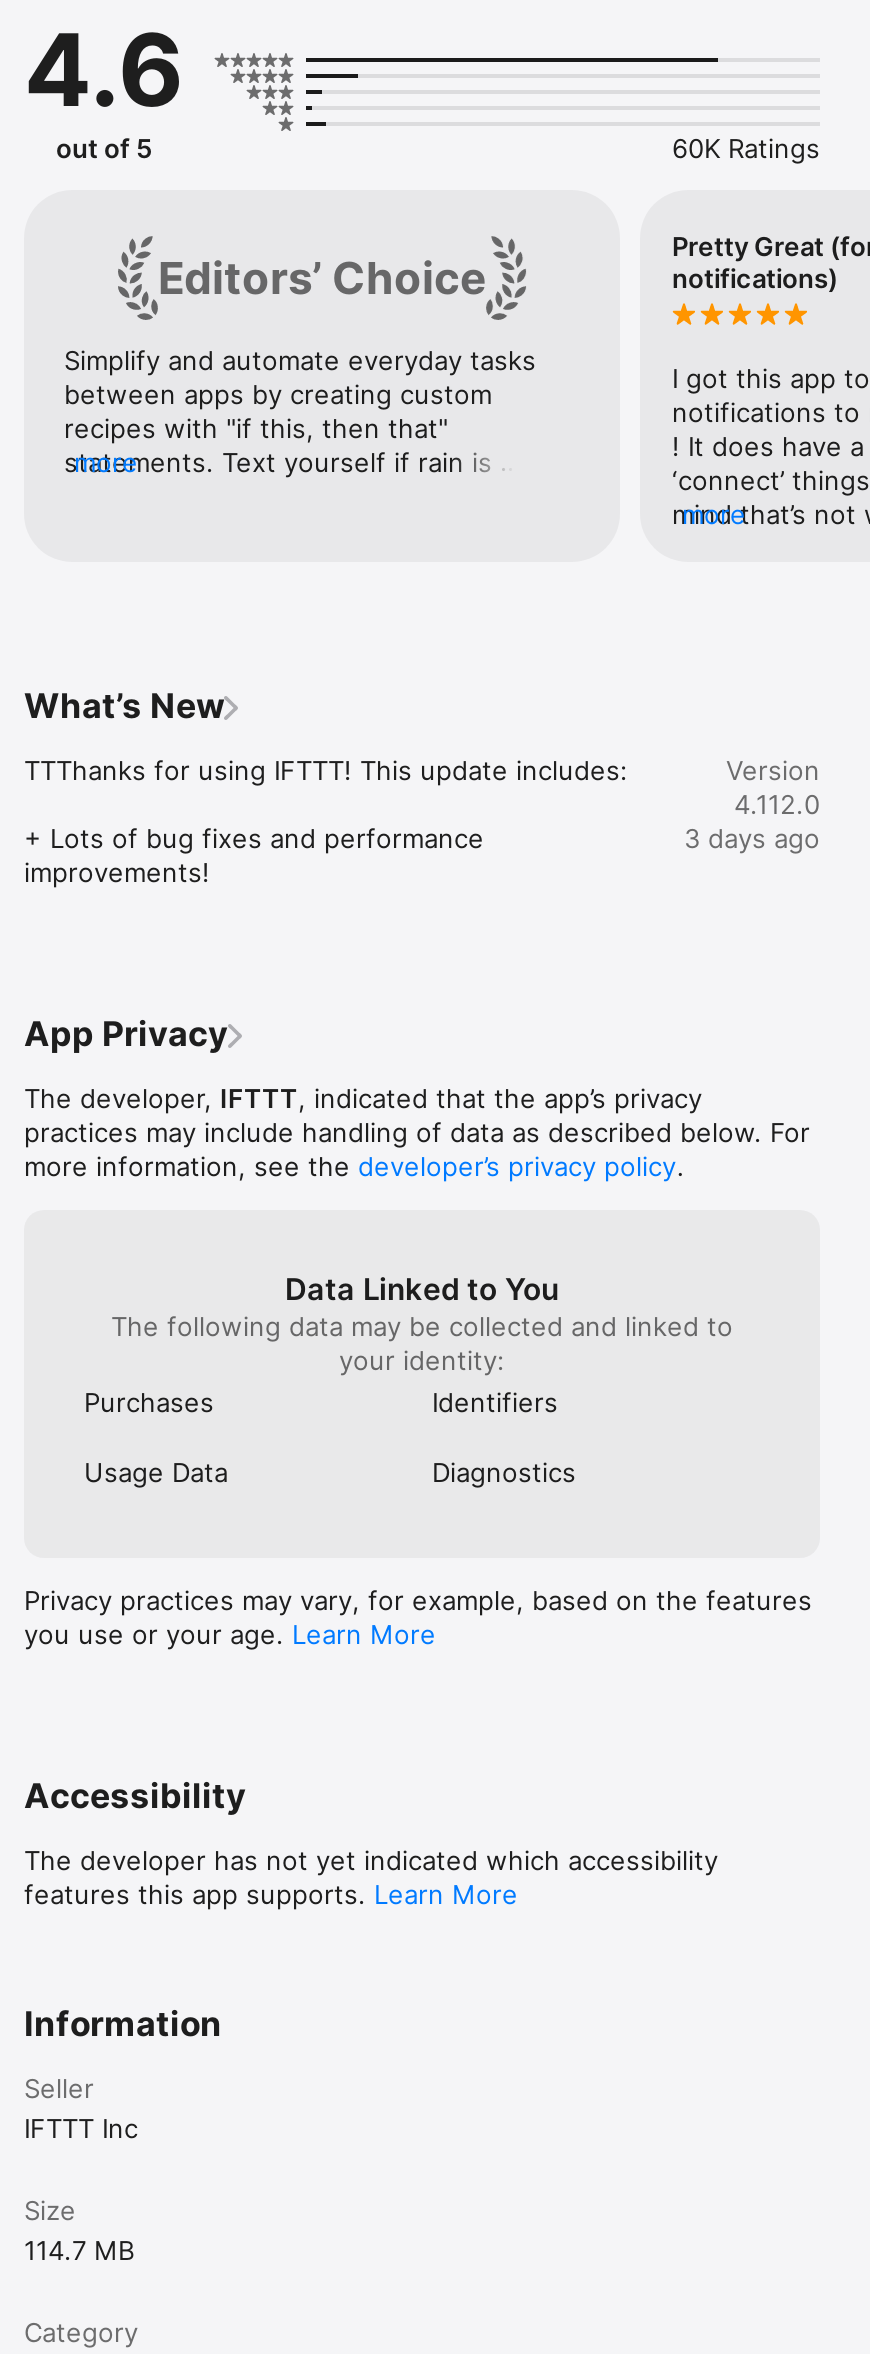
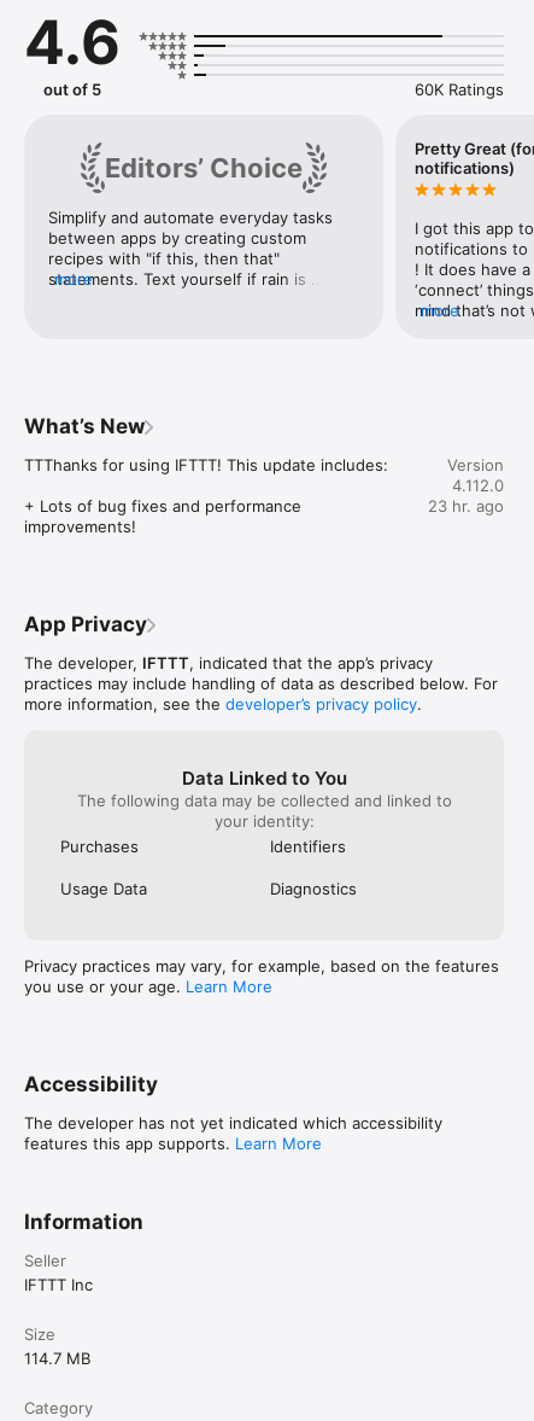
- 3 days ago
+ 23 hr. ago
